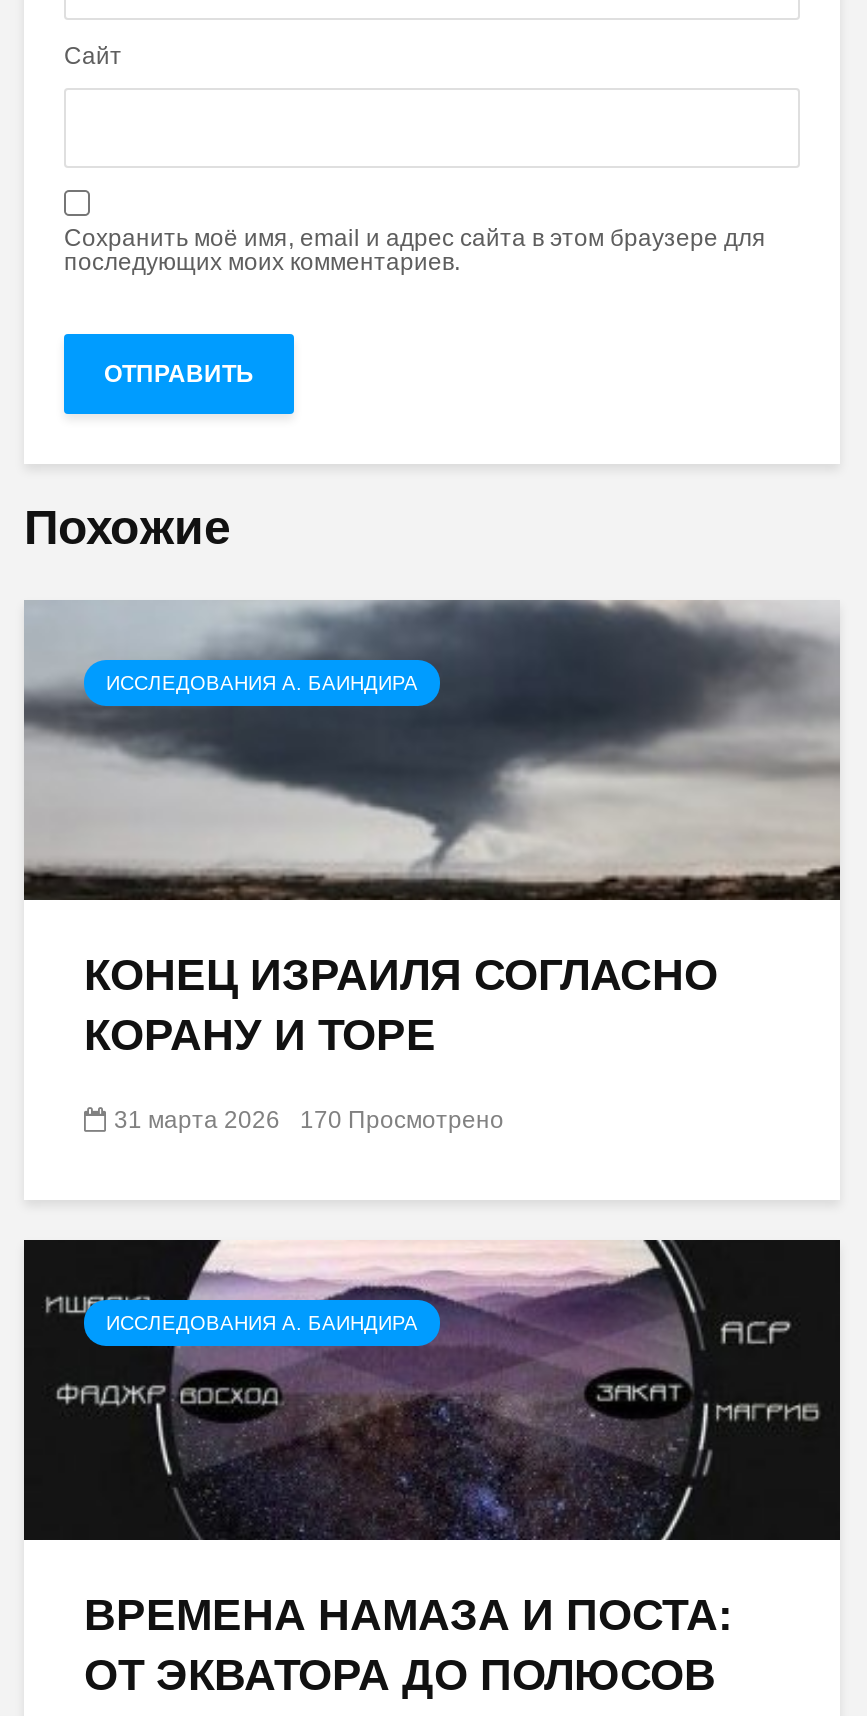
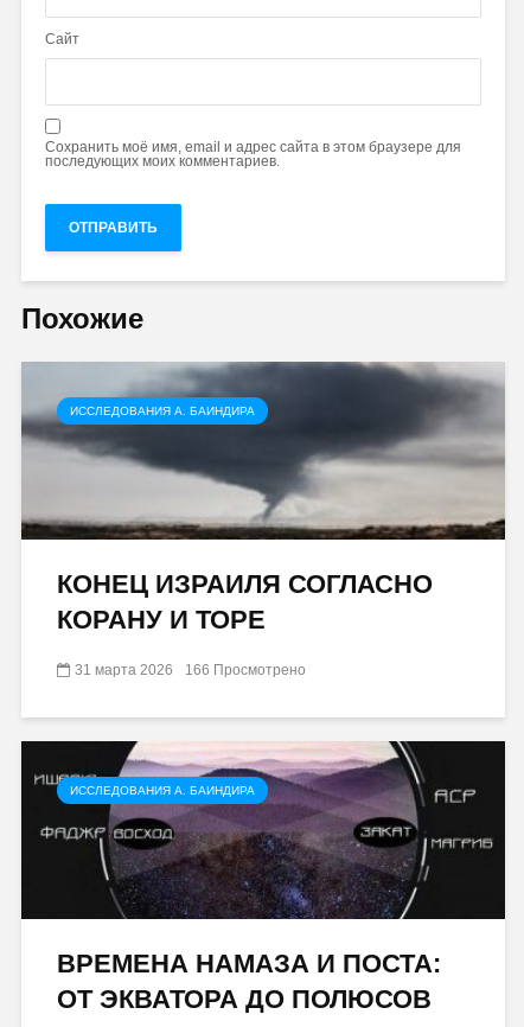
- 31 марта 2026 170 Просмотрено
+ 31 марта 2026 166 Просмотрено
